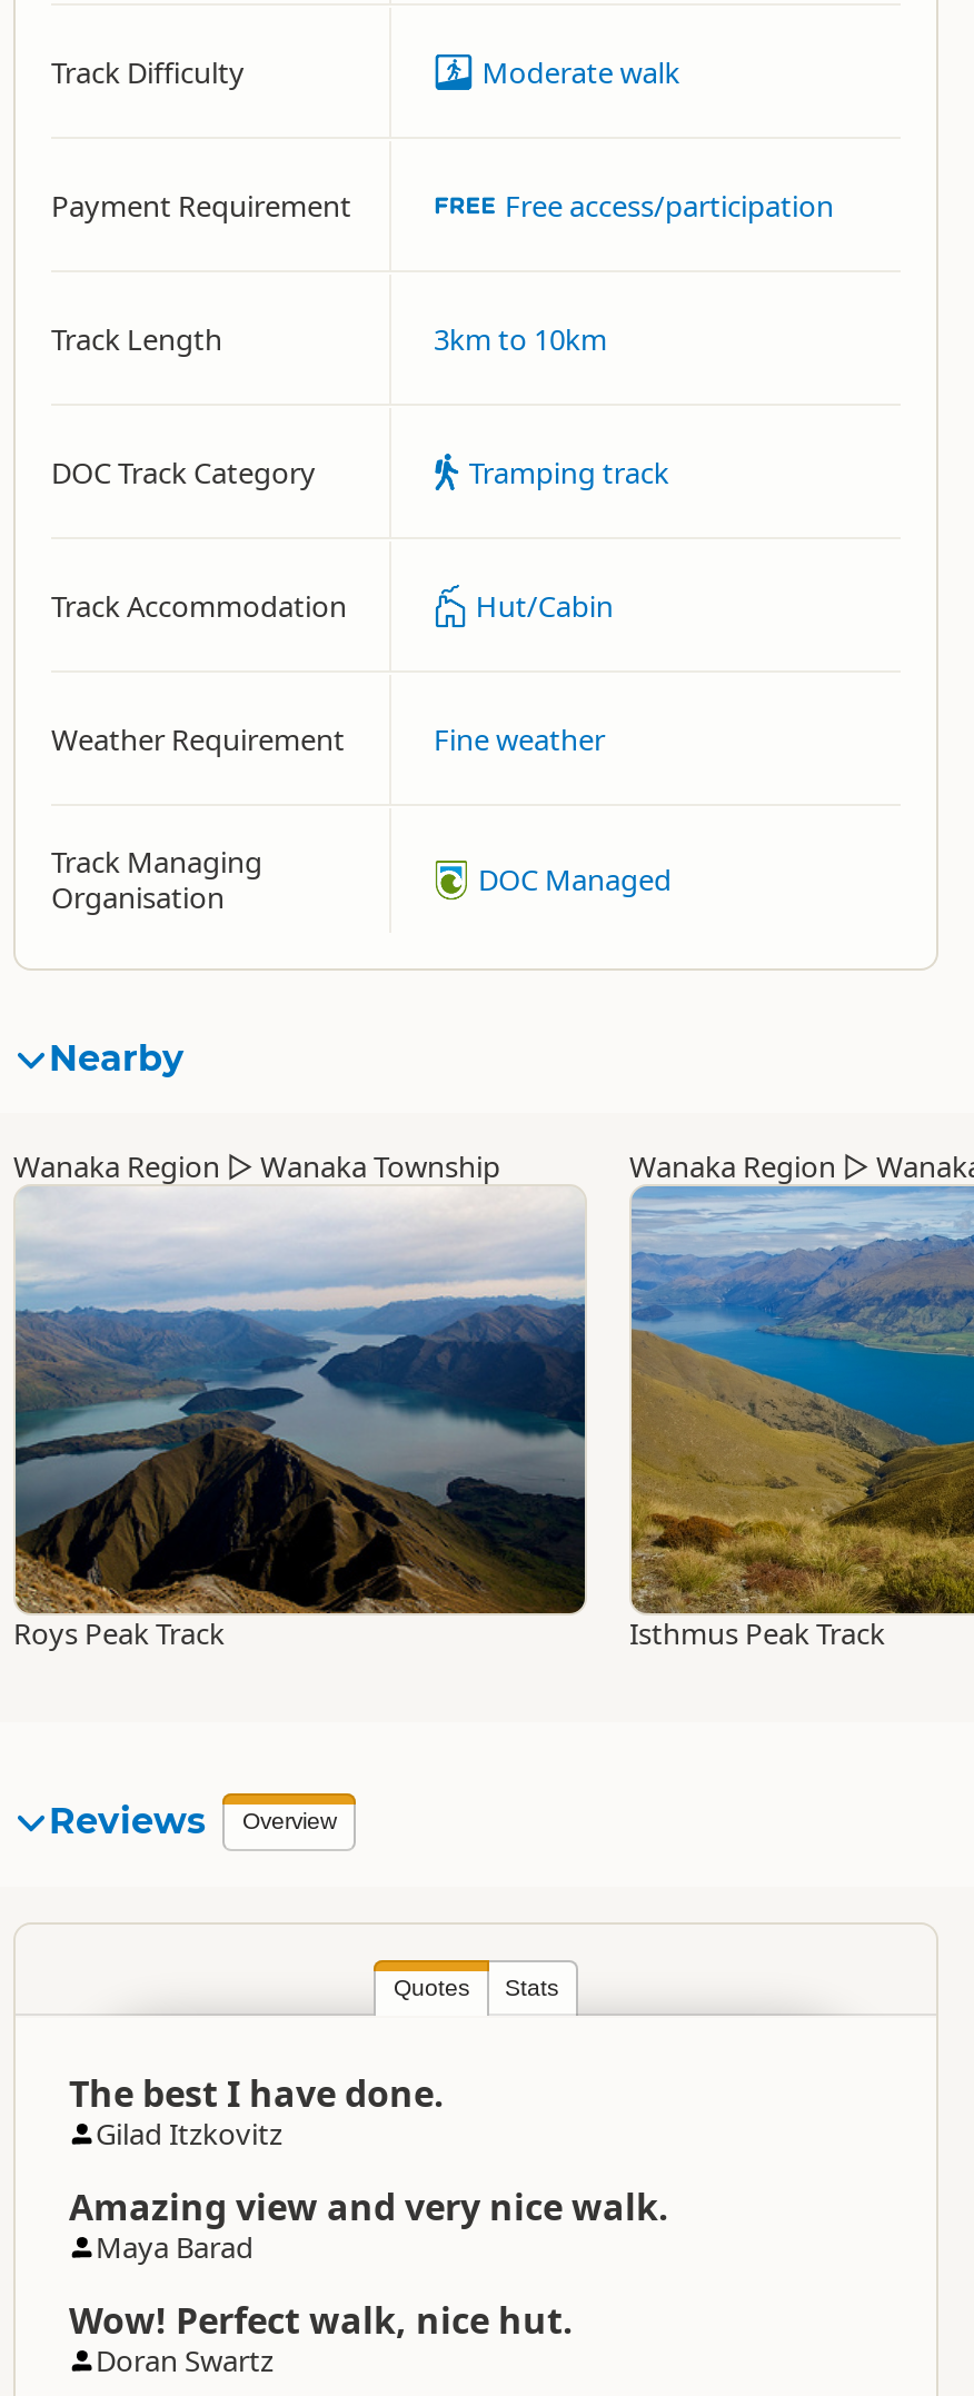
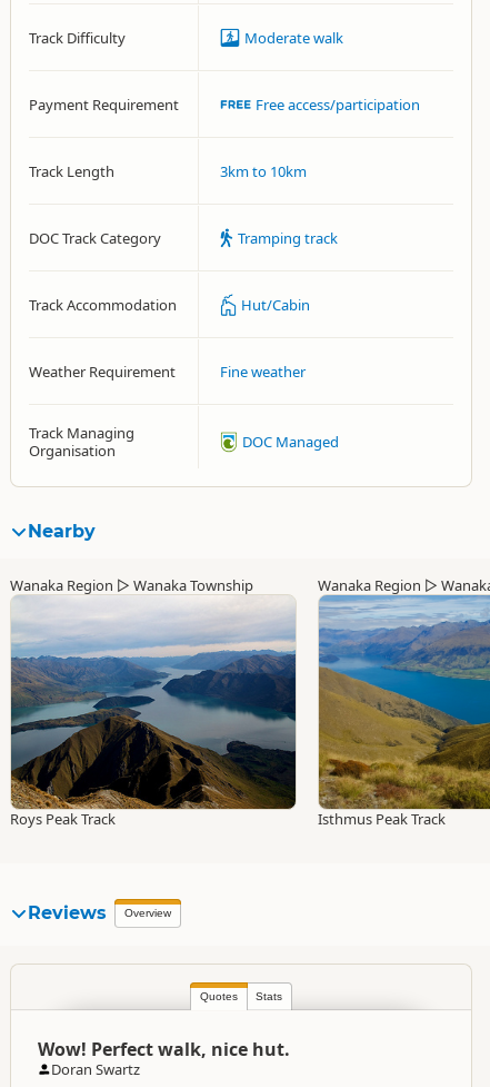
- The best I have done.
- Gilad Itzkovitz
- Amazing view and very nice walk.
- Maya Barad
